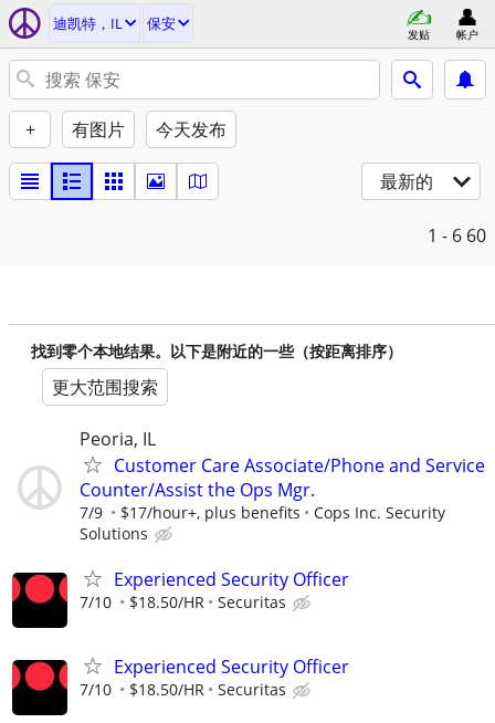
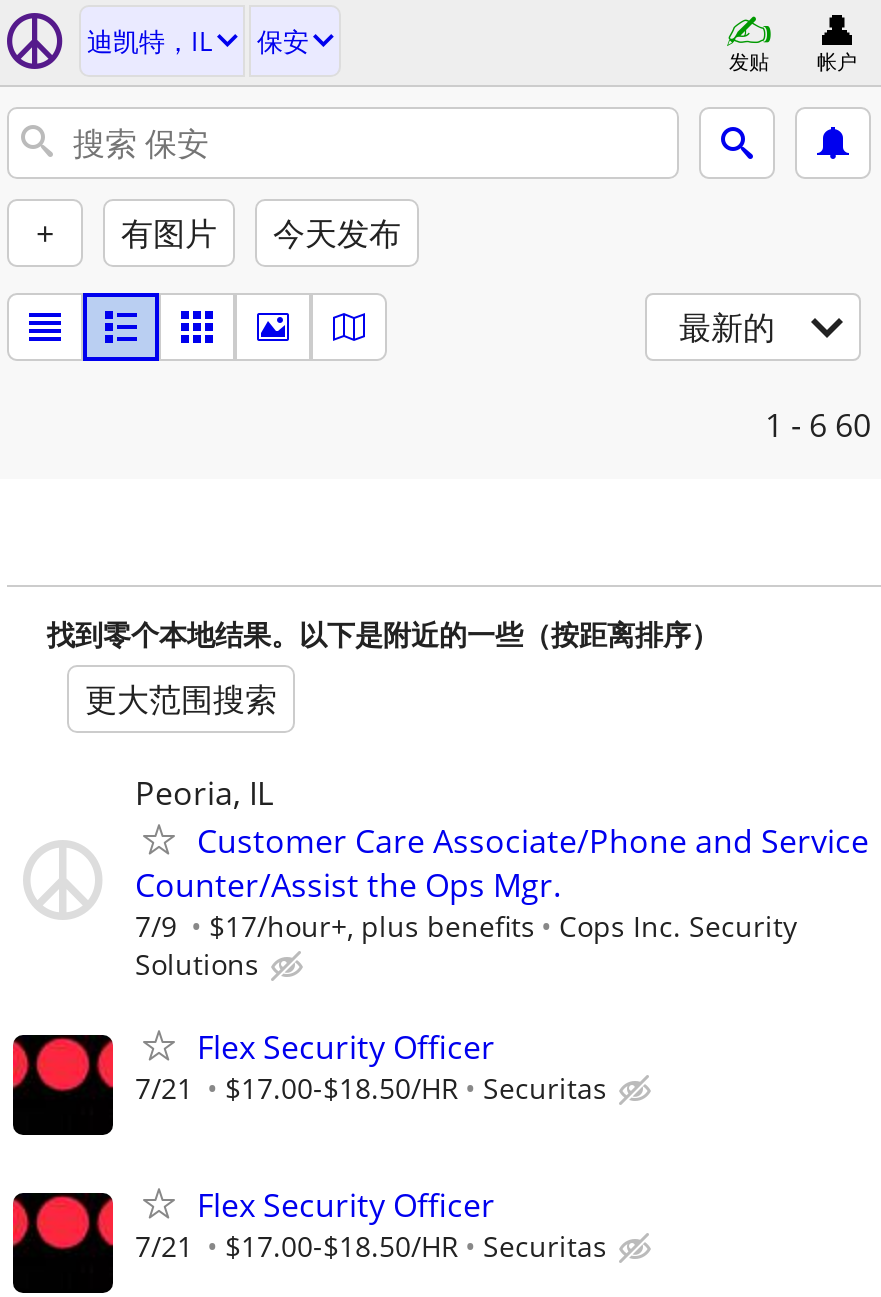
- Experienced Security Officer
- 7/10
- $18.50/HR
+ Flex Security Officer
+ 7/21
+ $17.00-$18.50/HR

- Experienced Security Officer
- 7/10
- $18.50/HR
+ Flex Security Officer
+ 7/21
+ $17.00-$18.50/HR
